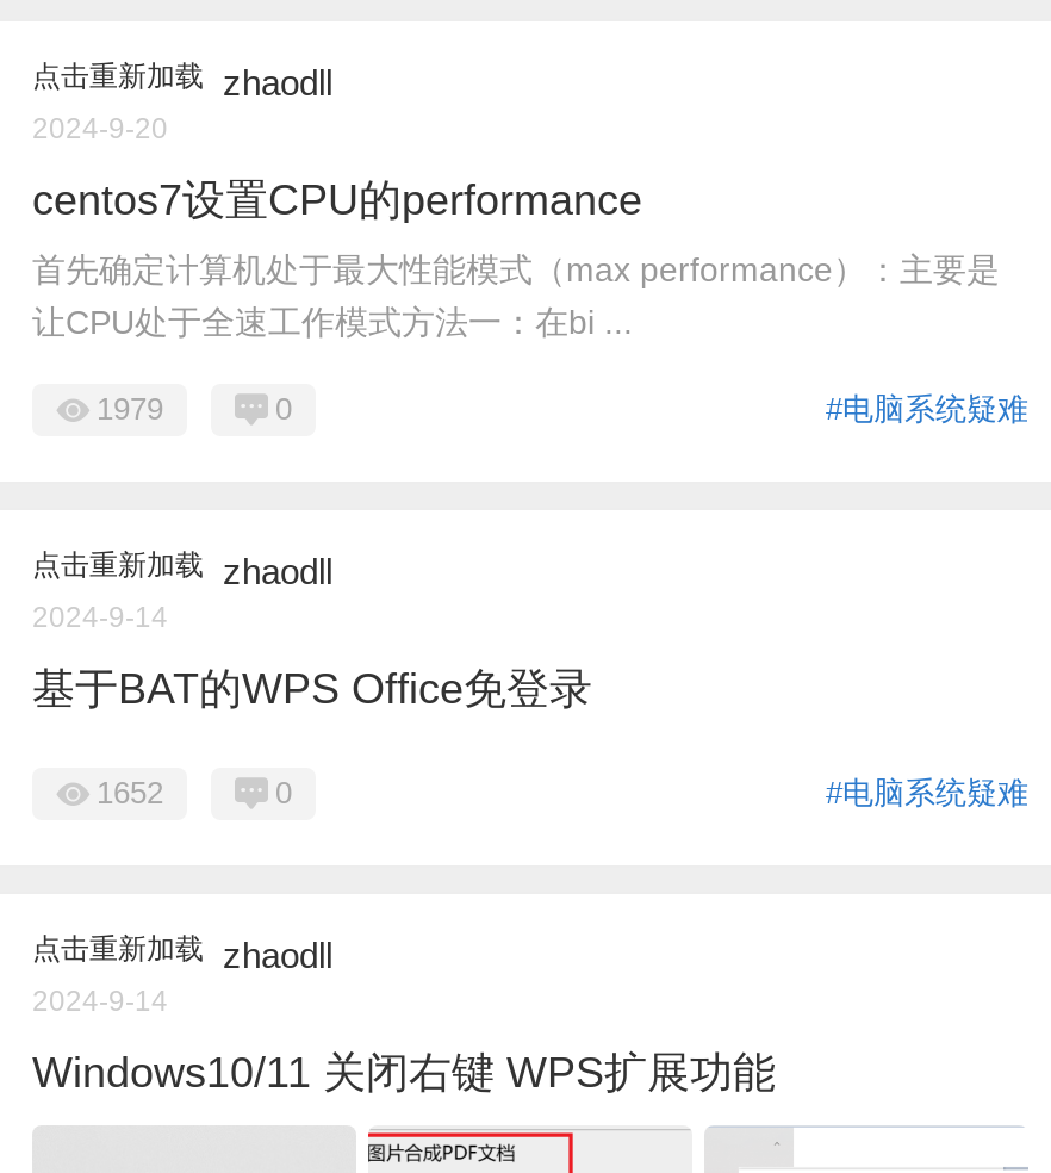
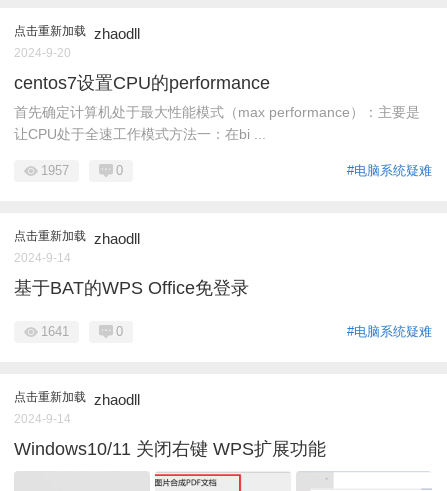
- 1979
+ 1957

- 1652
+ 1641
